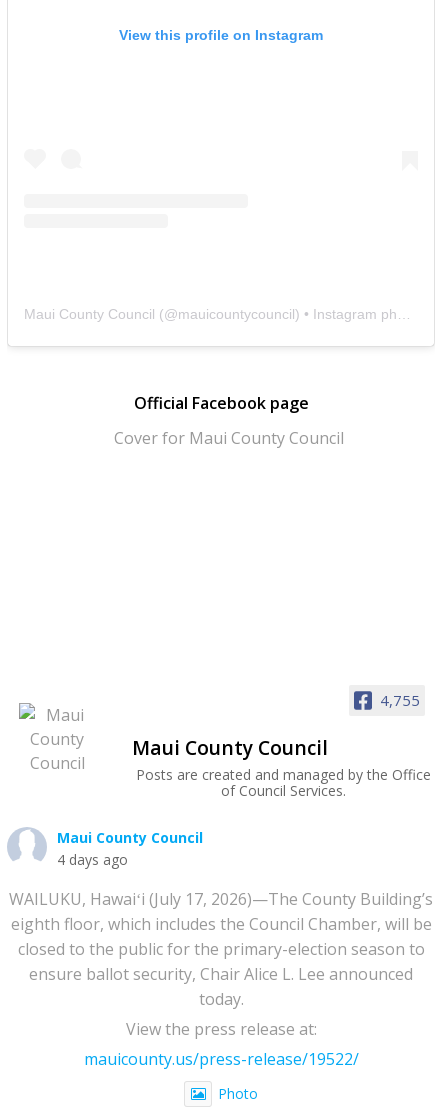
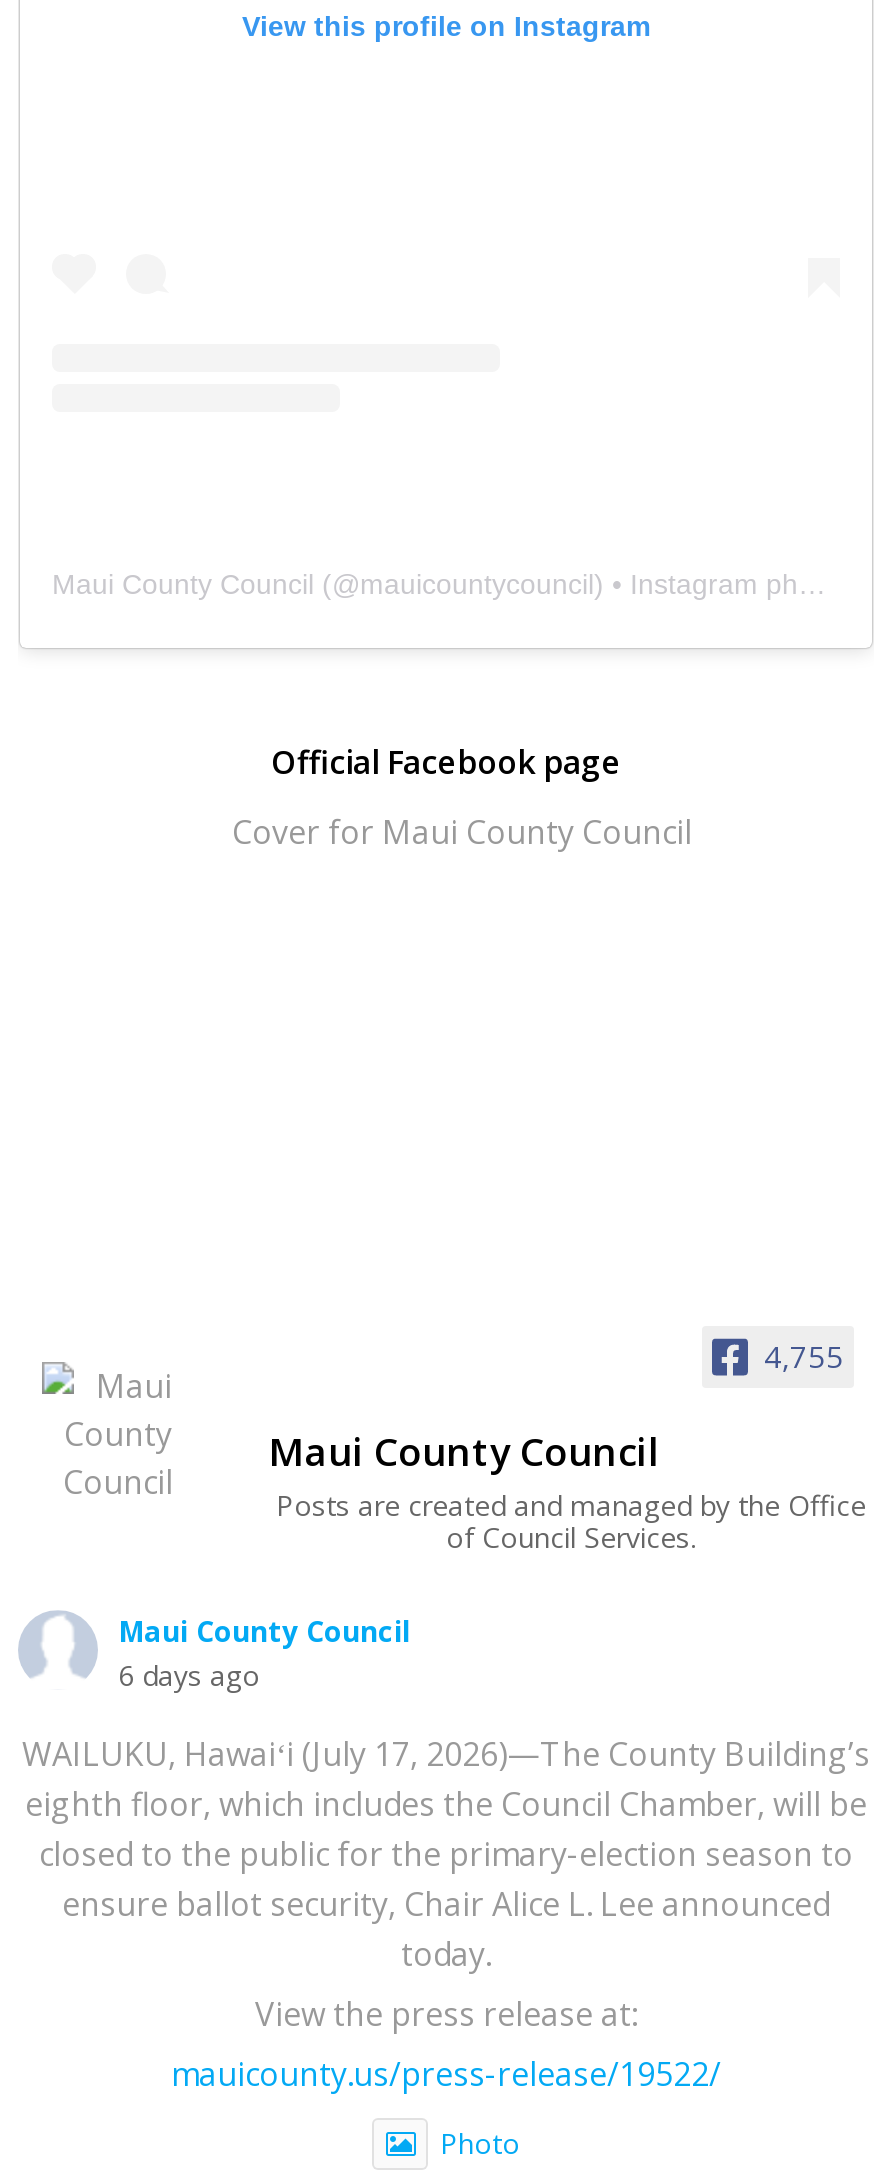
- 4 days ago
+ 6 days ago
